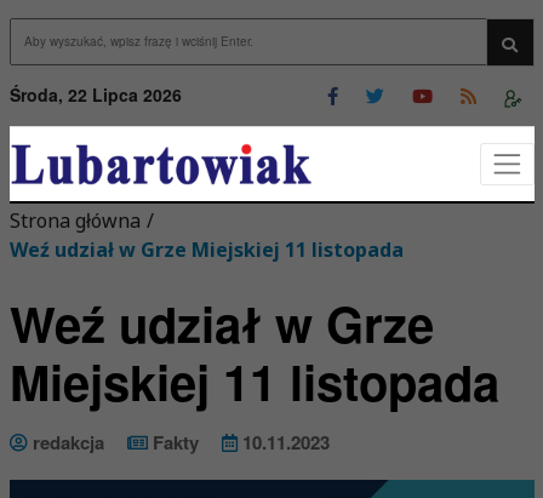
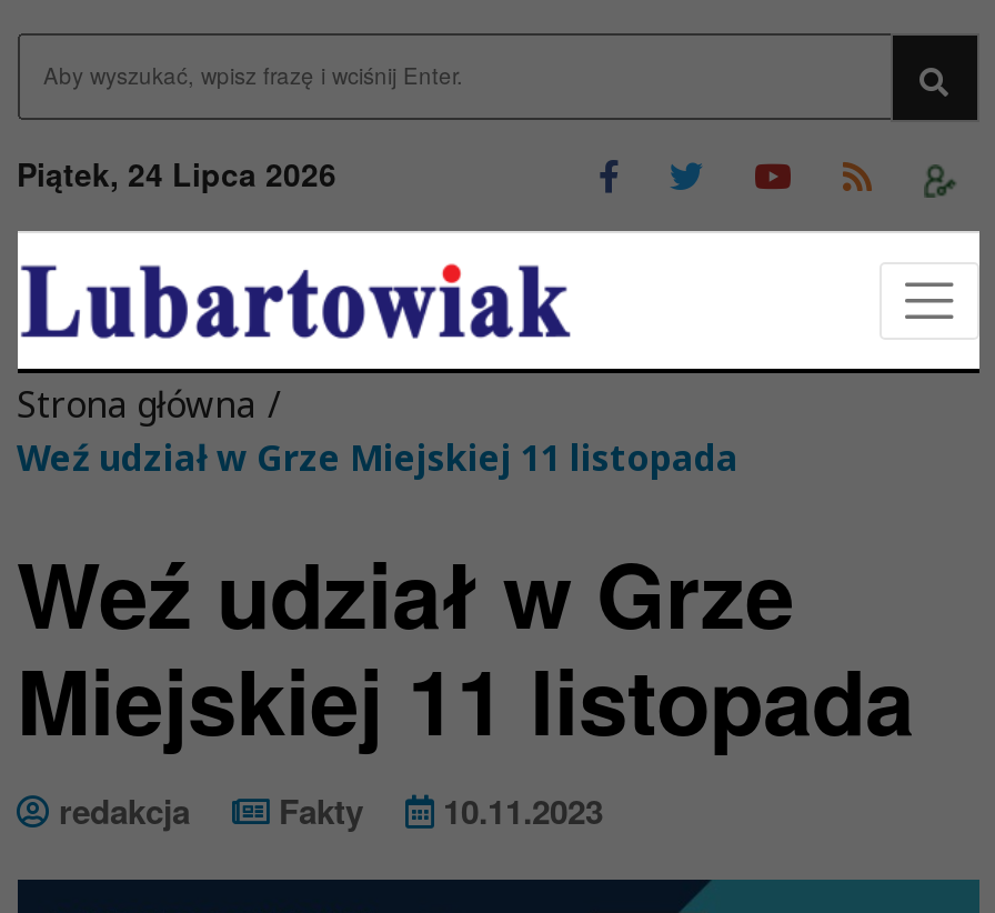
- Środa, 22 Lipca 2026
+ Piątek, 24 Lipca 2026
